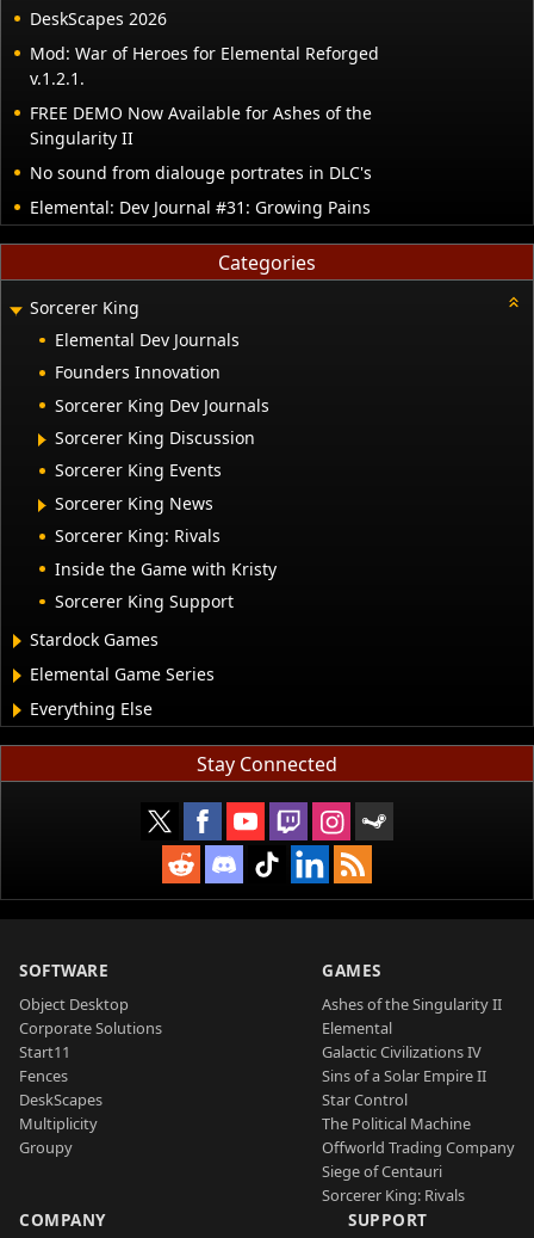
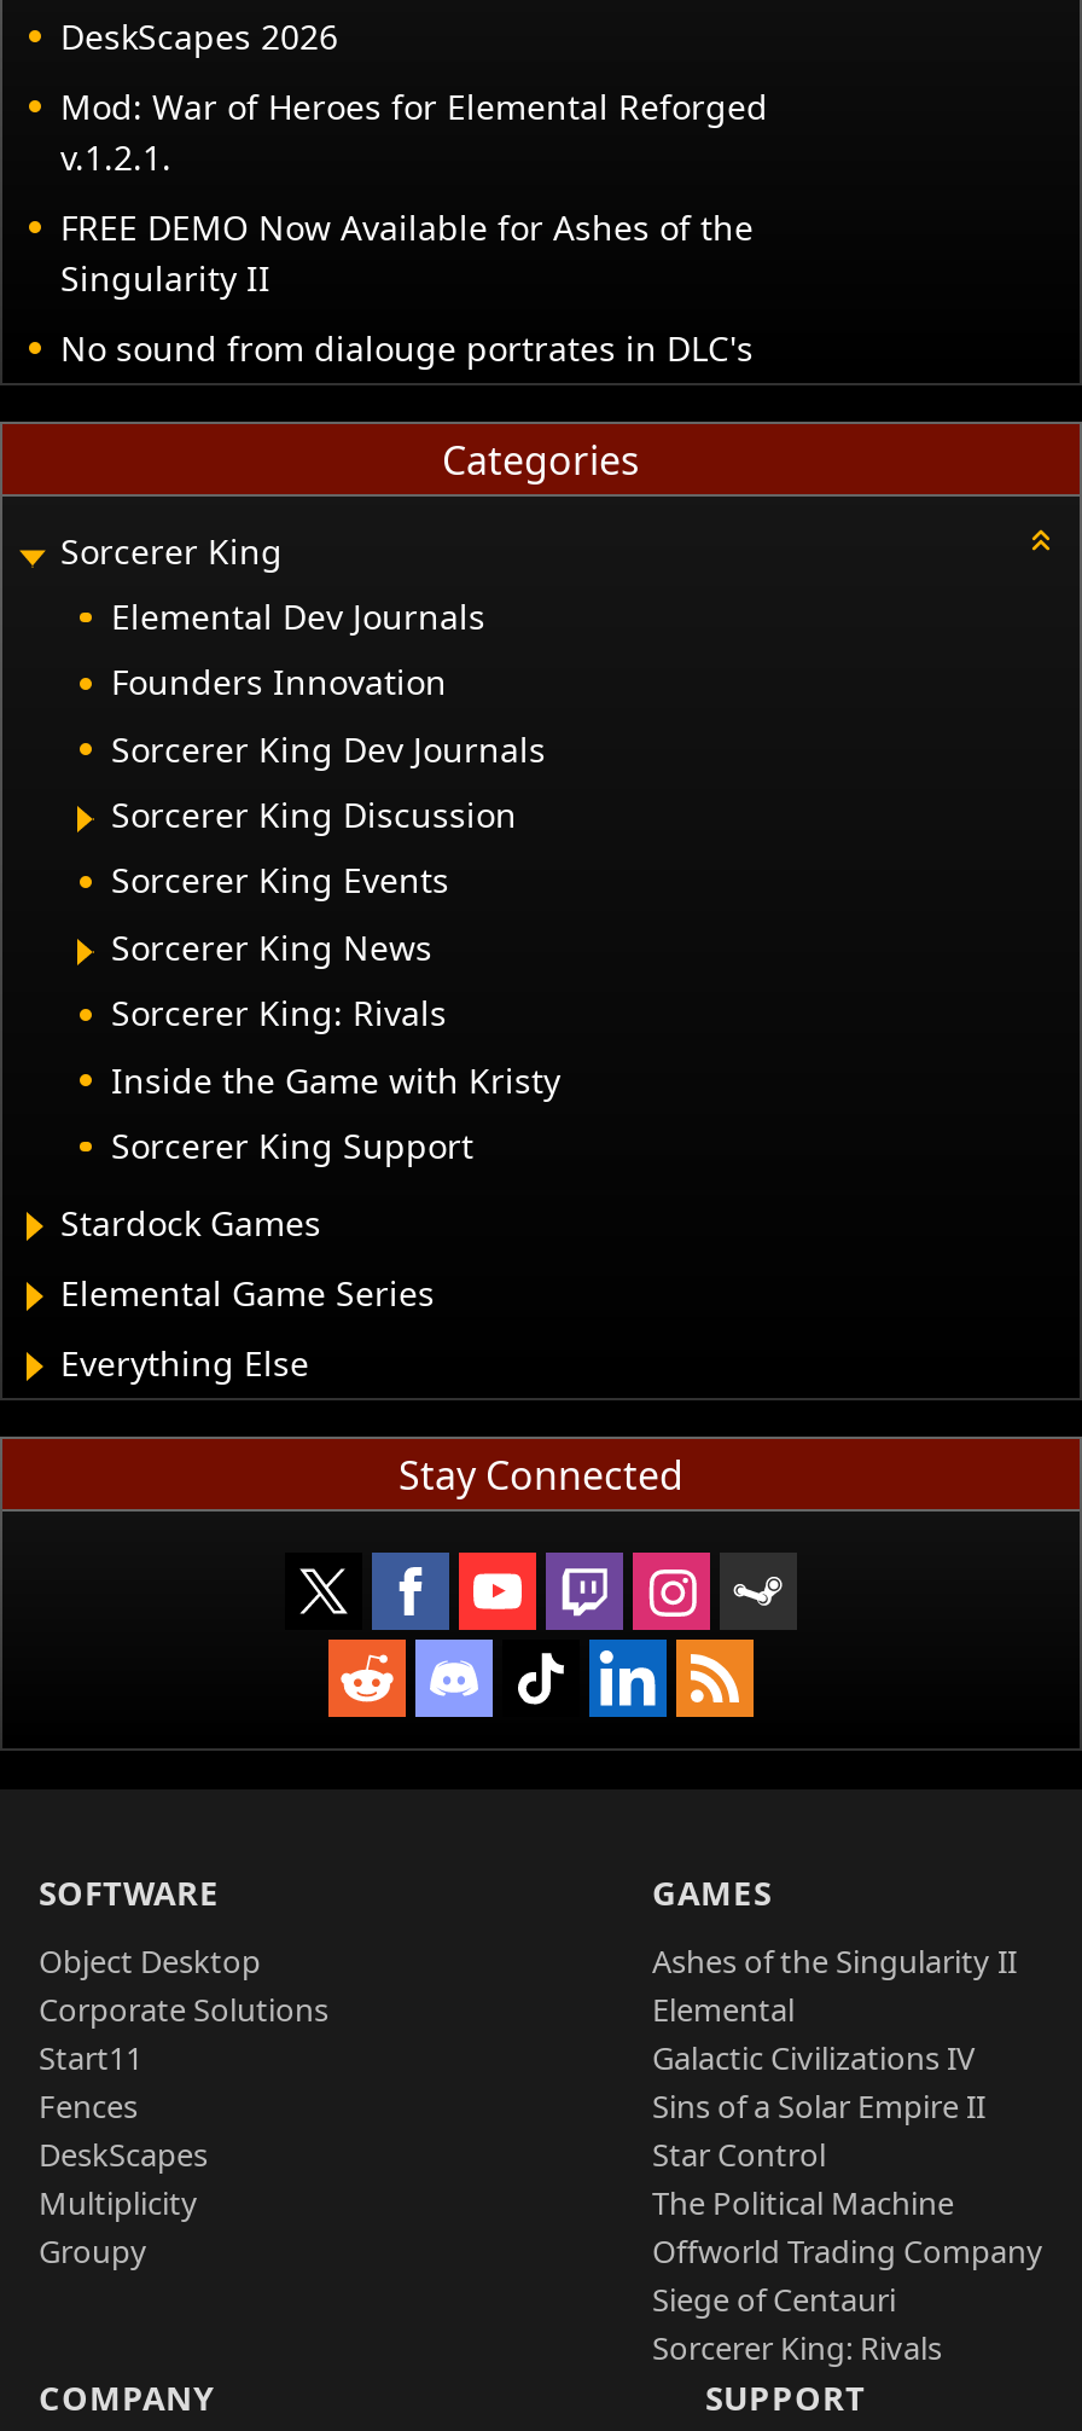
- Elemental: Dev Journal #31: Growing Pains
